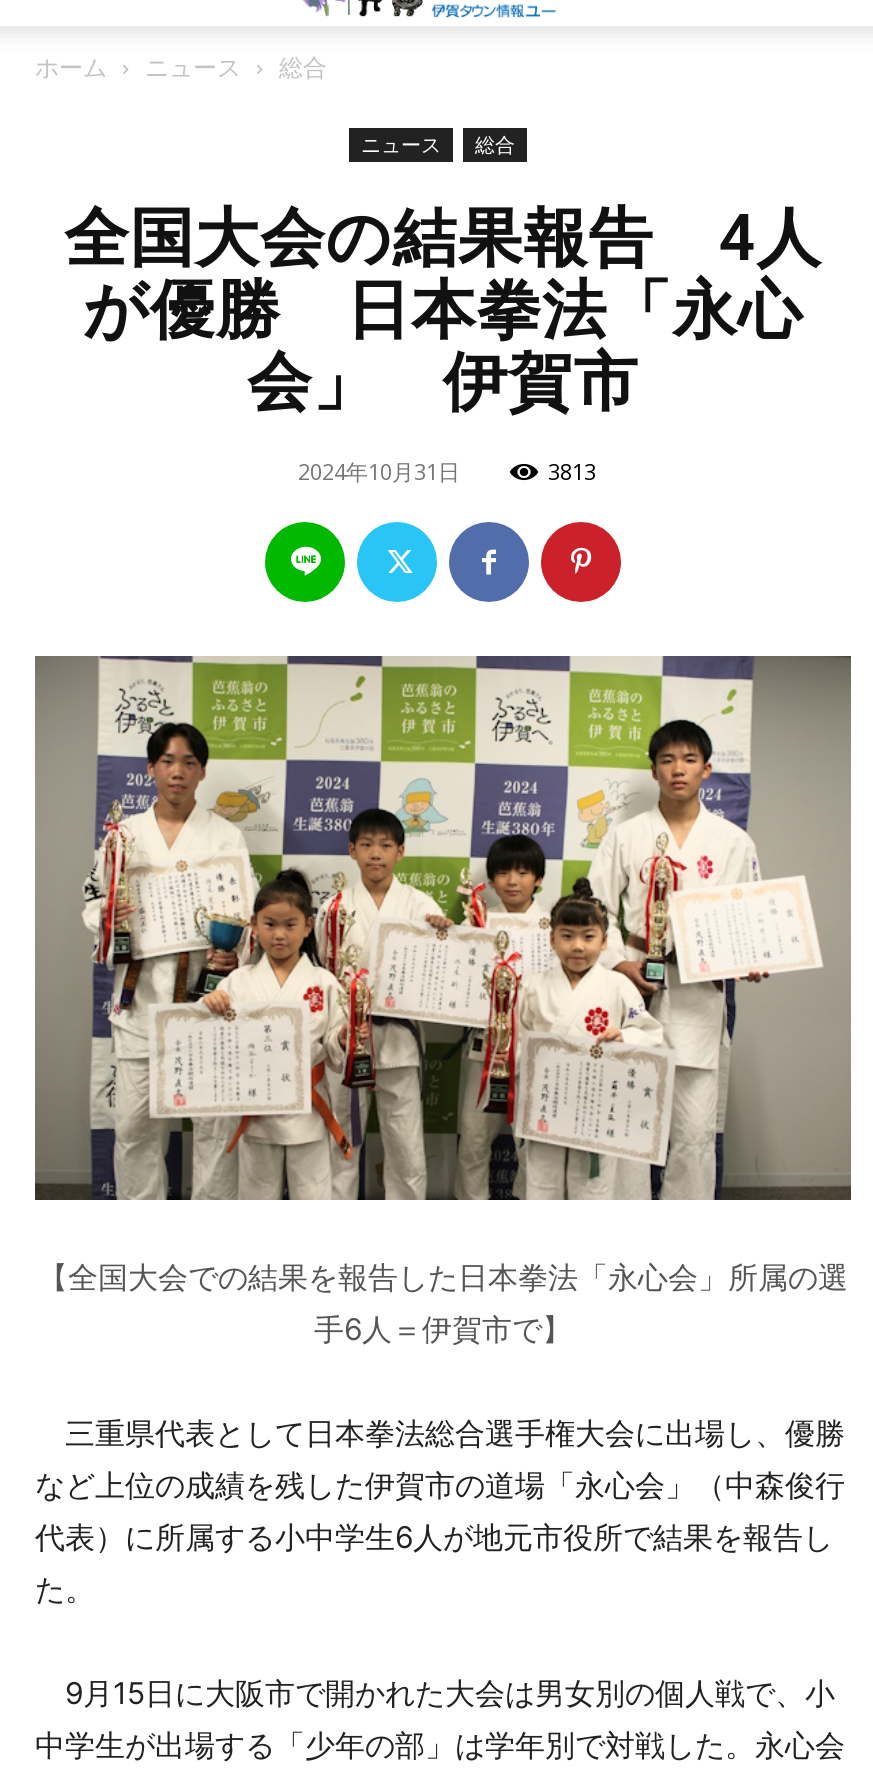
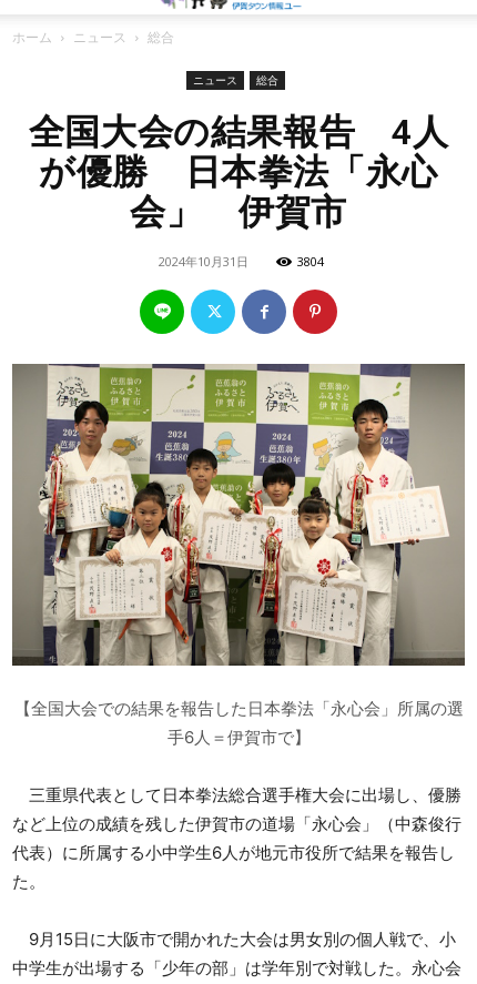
- 3813
+ 3804
